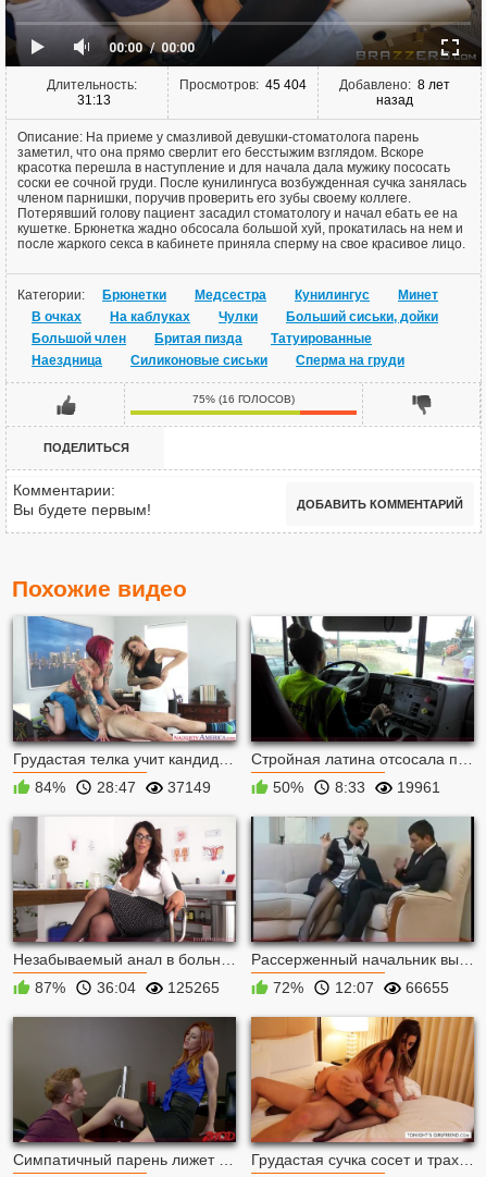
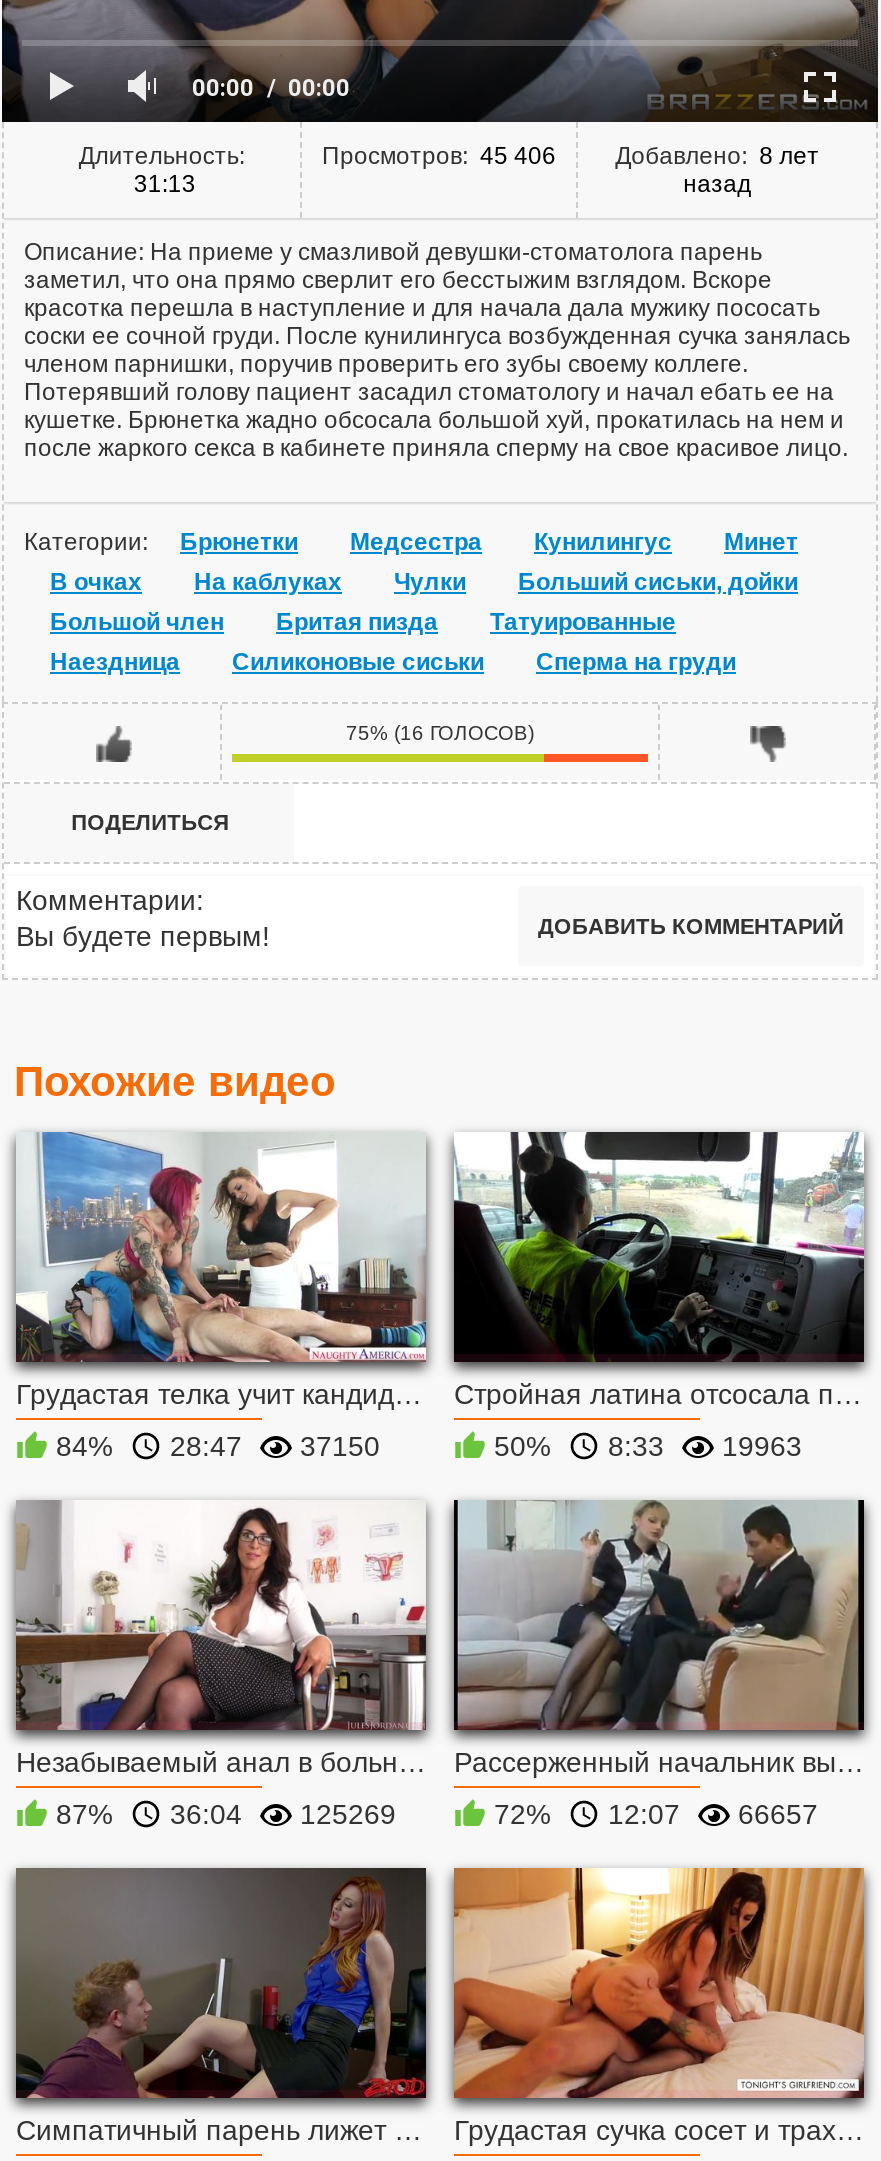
- Просмотров: 45 404
+ Просмотров: 45 406

- 84% 28:47 37149
+ 84% 28:47 37150

- 50% 8:33 19961
+ 50% 8:33 19963

- 87% 36:04 125265
+ 87% 36:04 125269

- 72% 12:07 66655
+ 72% 12:07 66657
